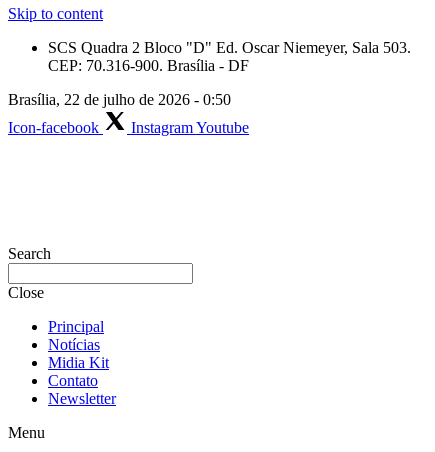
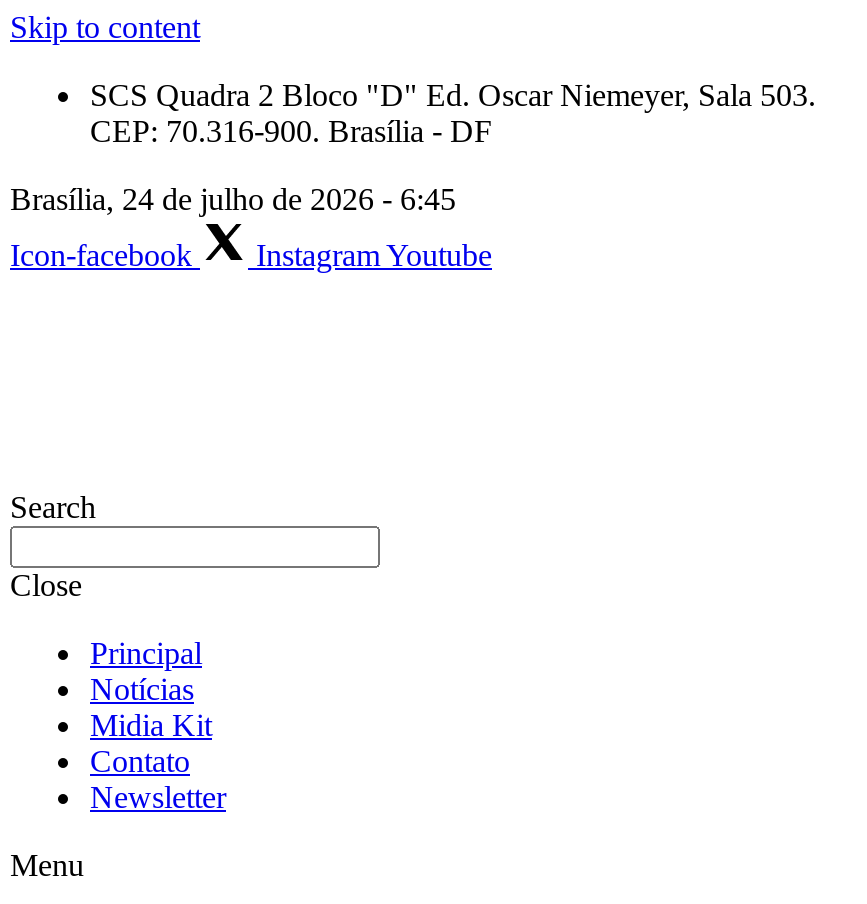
- Brasília, 22 de julho de 2026 - 0:50
+ Brasília, 24 de julho de 2026 - 6:45
